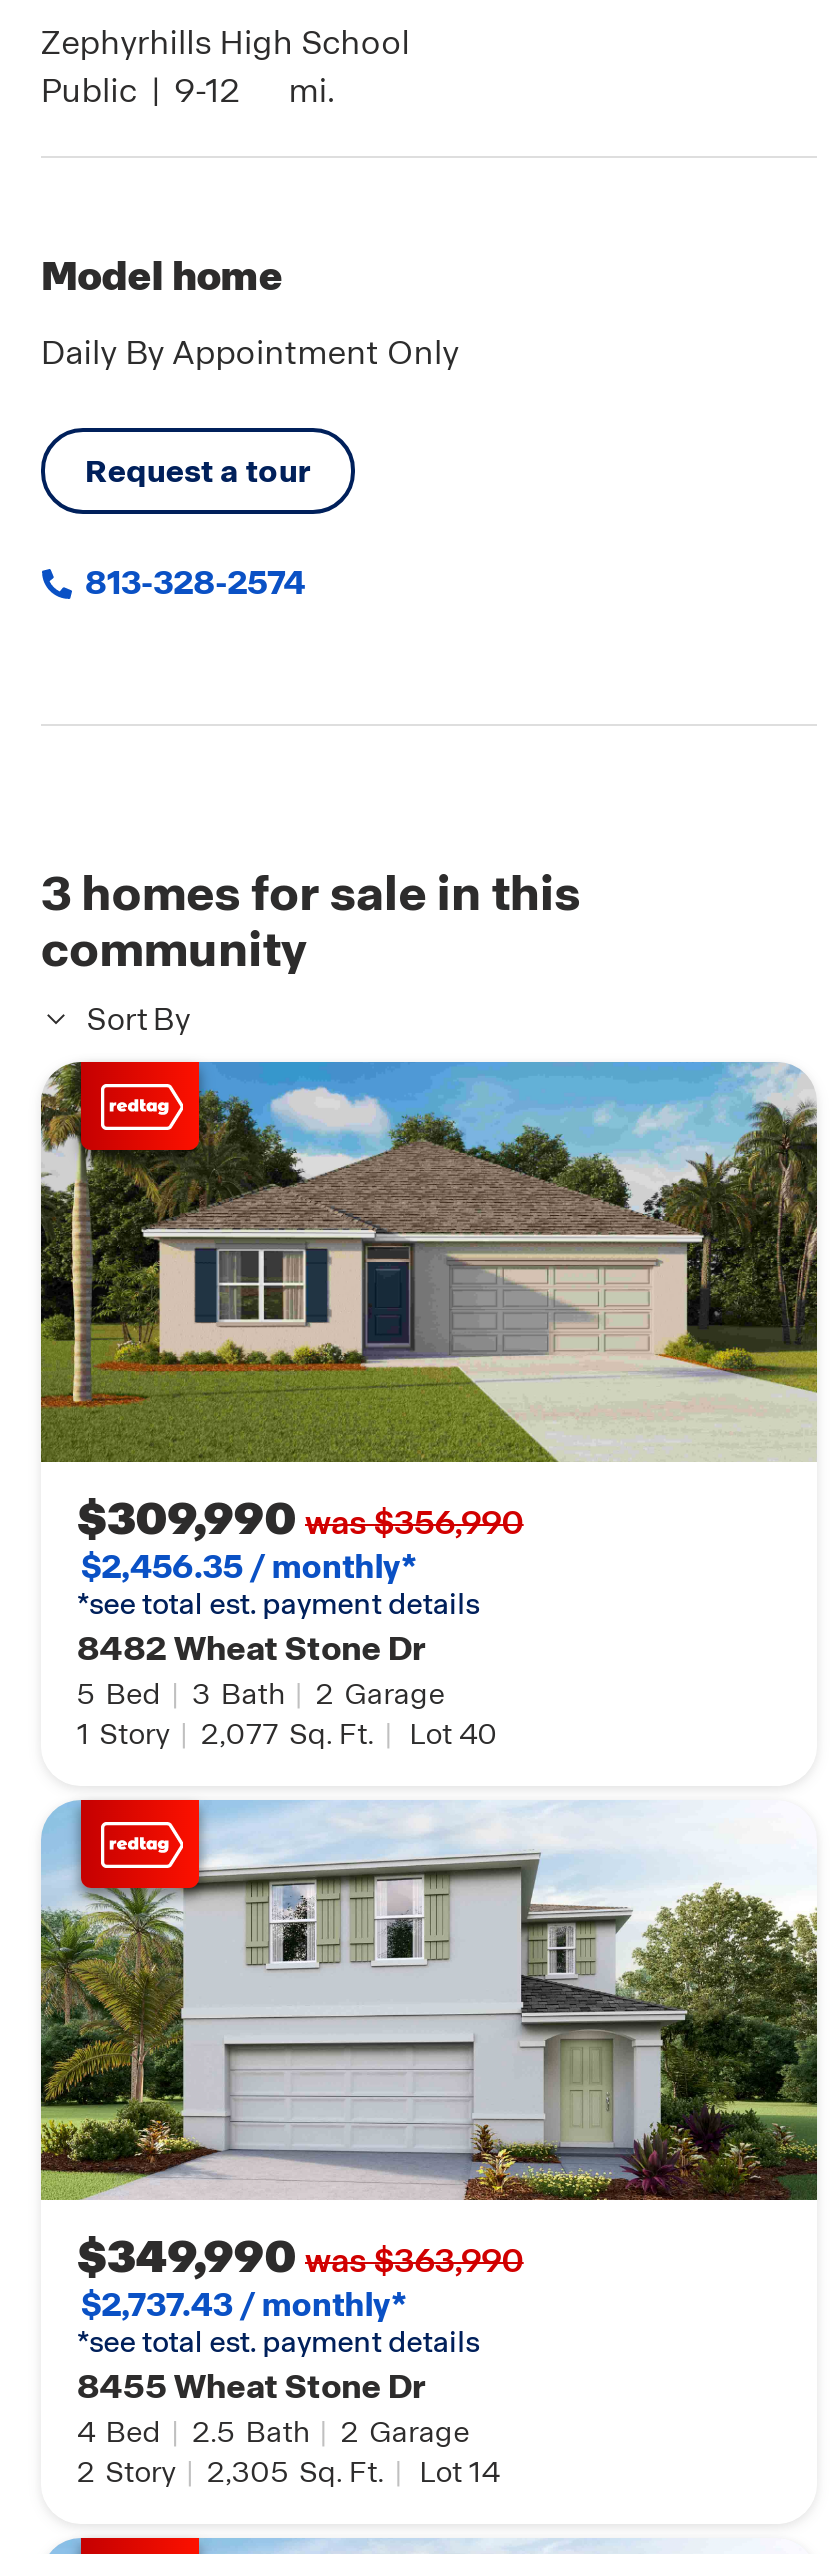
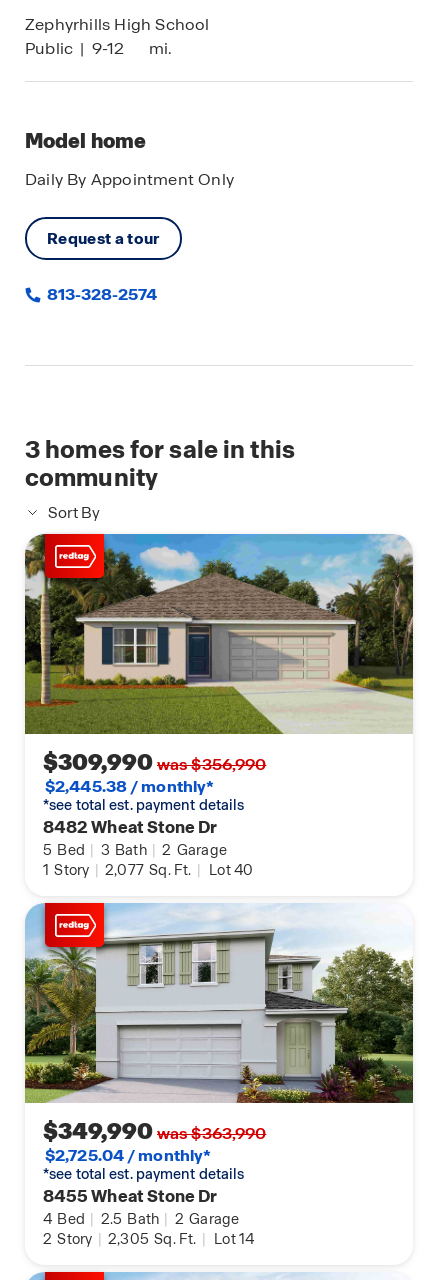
- $2,456.35 / monthly*
+ $2,445.38 / monthly*

- $2,737.43 / monthly*
+ $2,725.04 / monthly*
